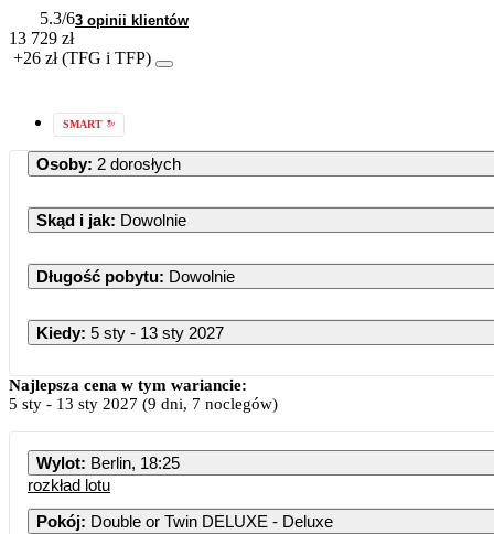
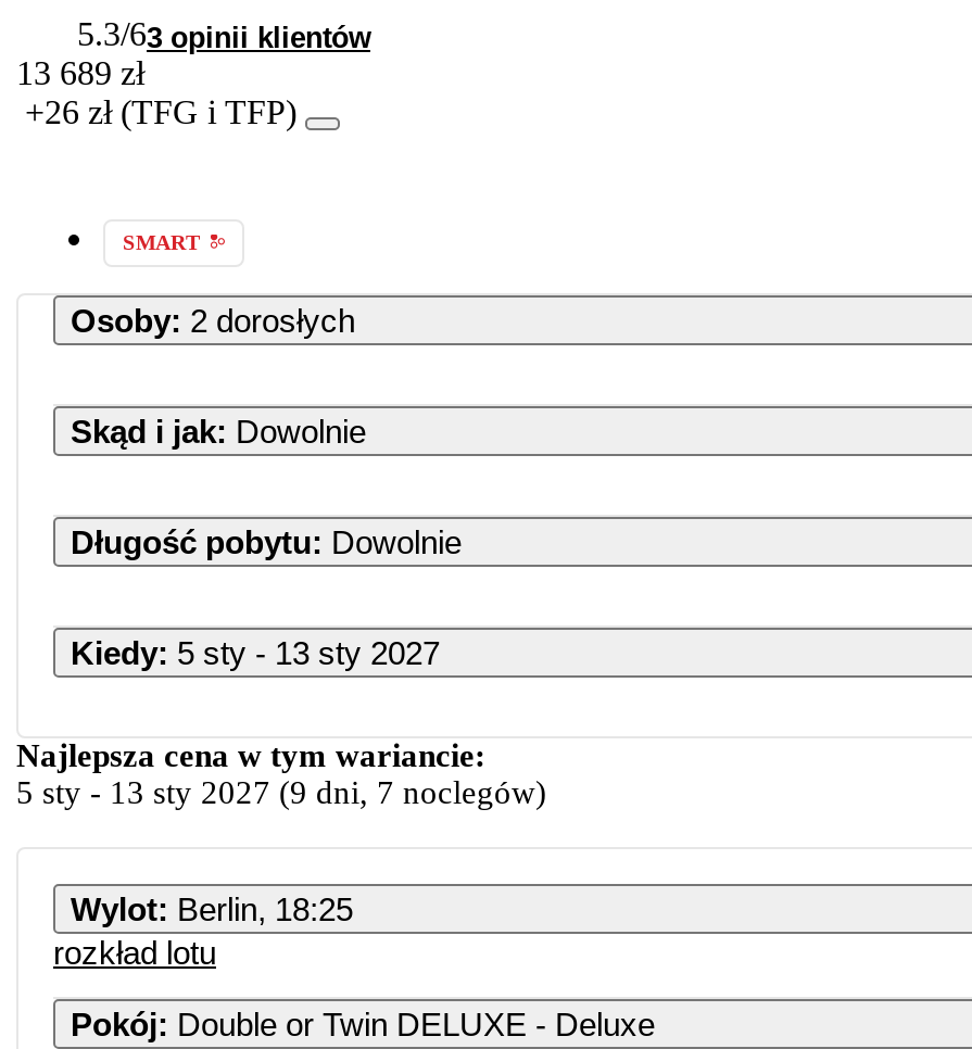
- 13 729 zł
+ 13 689 zł
